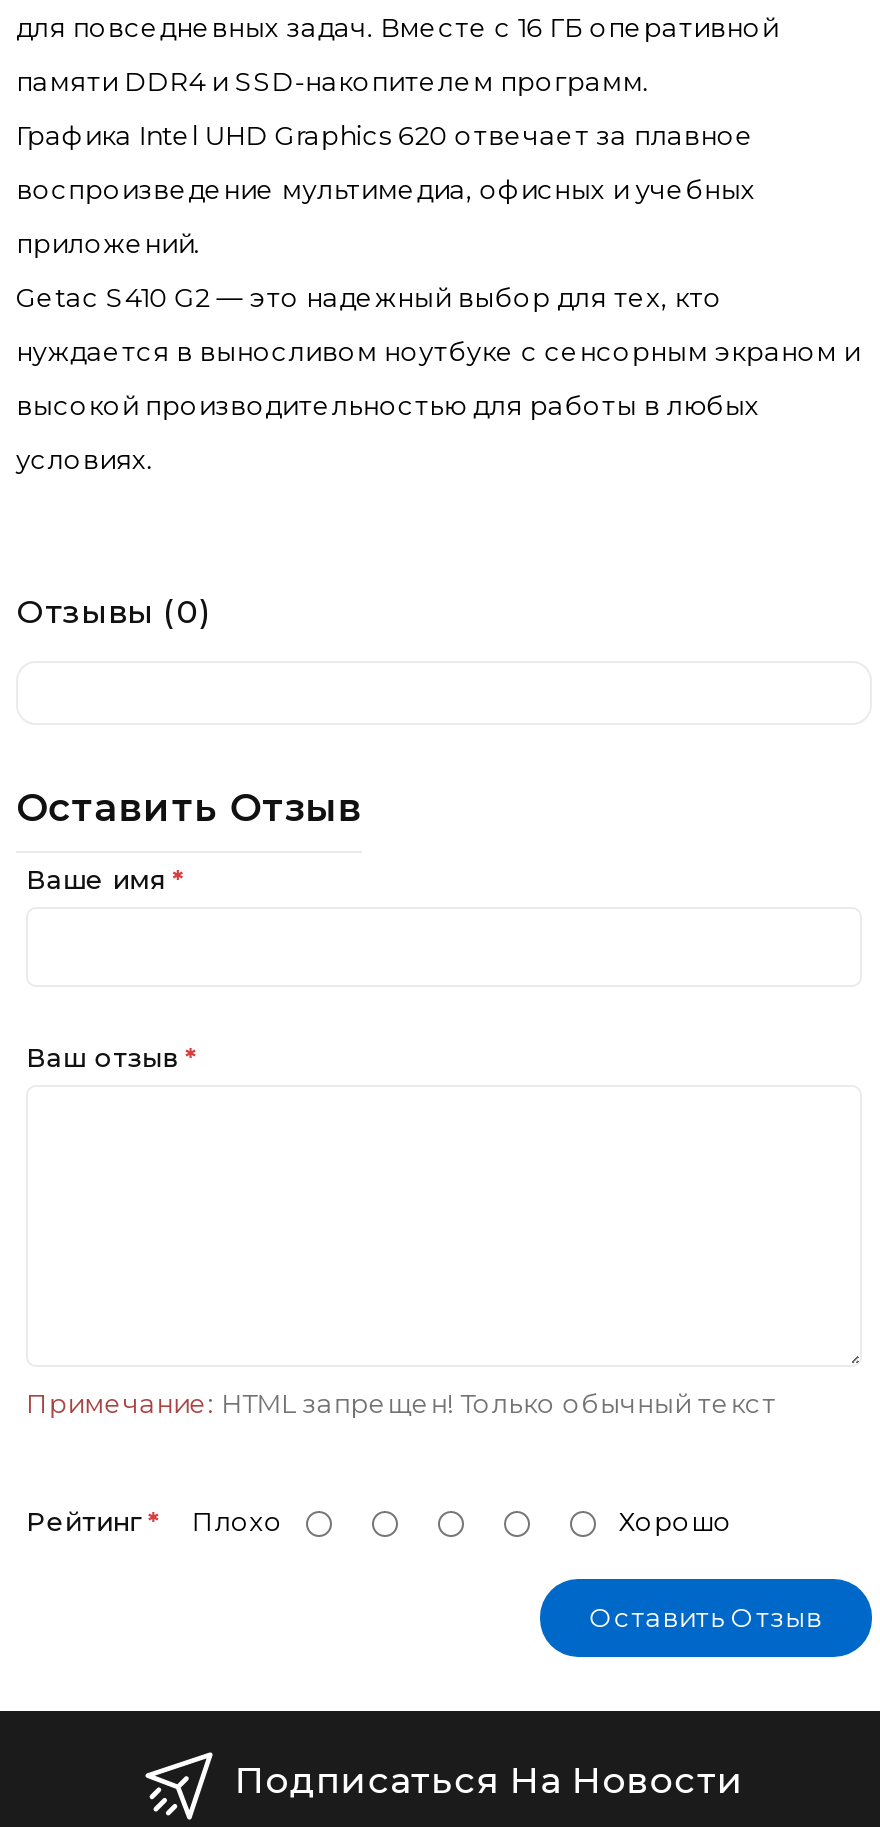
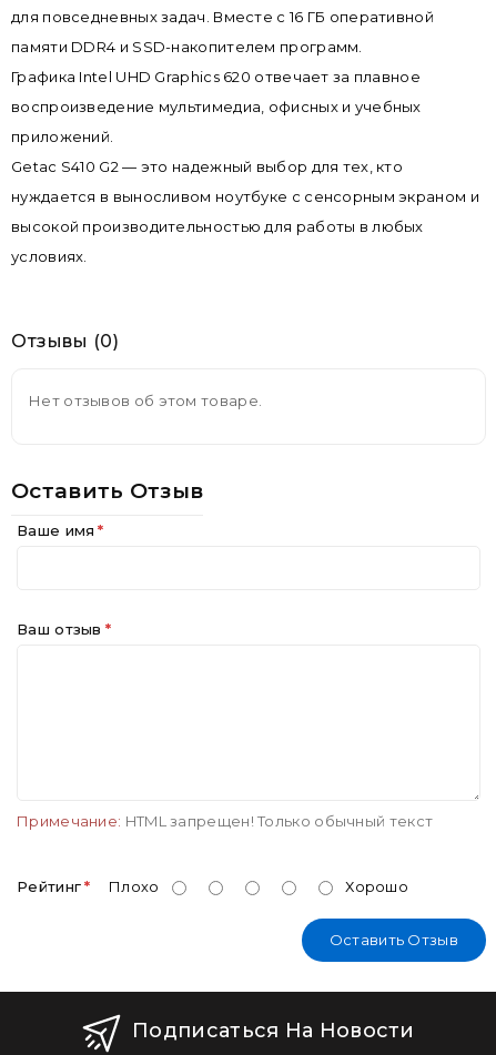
+ Нет отзывов об этом товаре.
